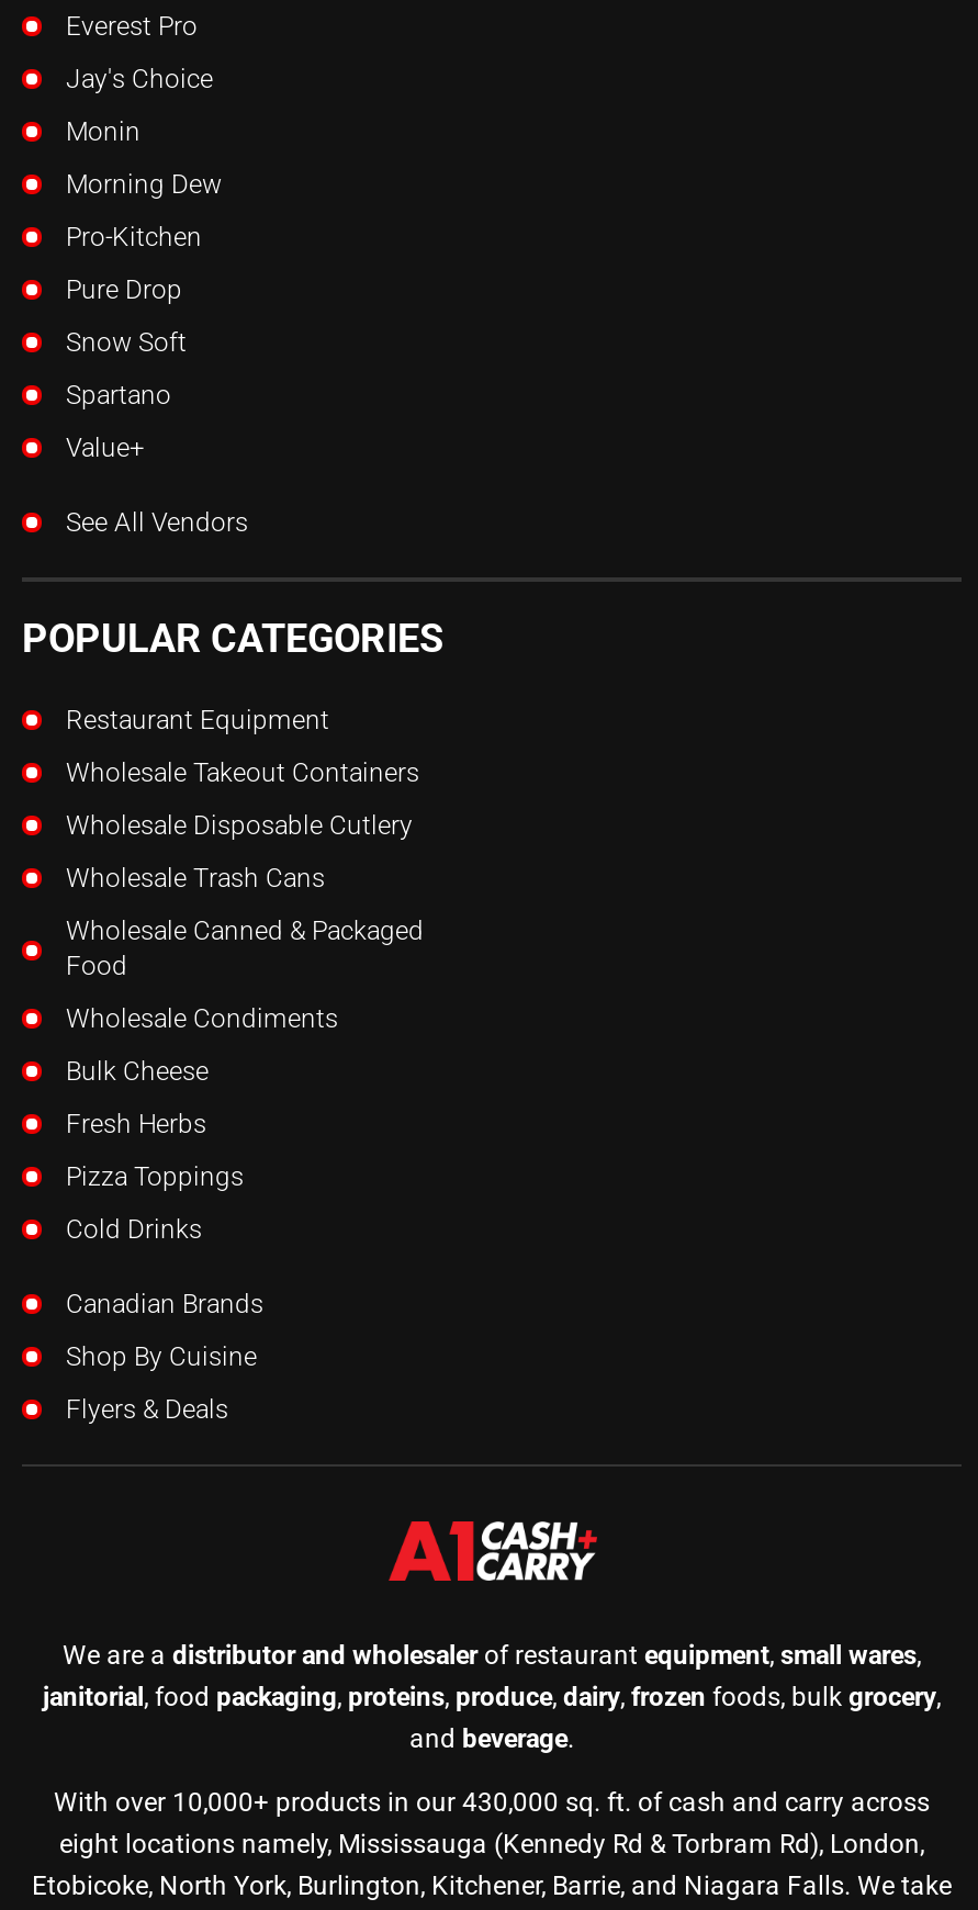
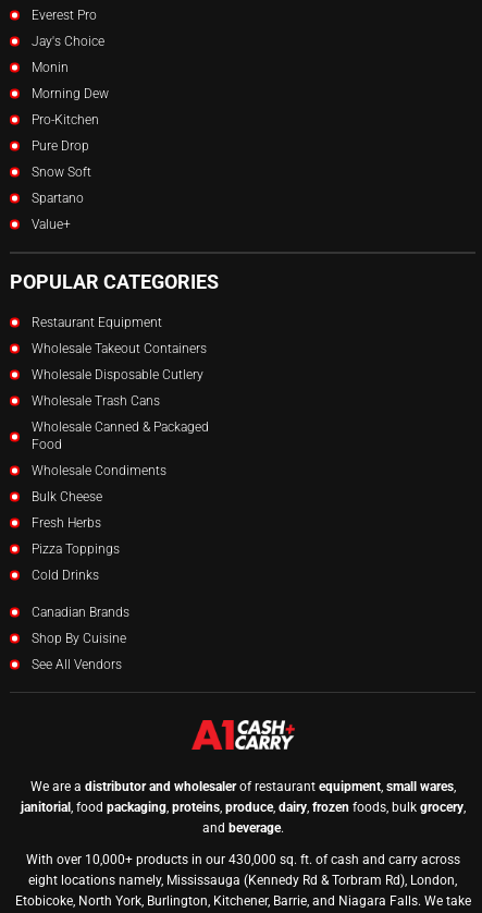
moved down: See All Vendors

- Flyers & Deals
